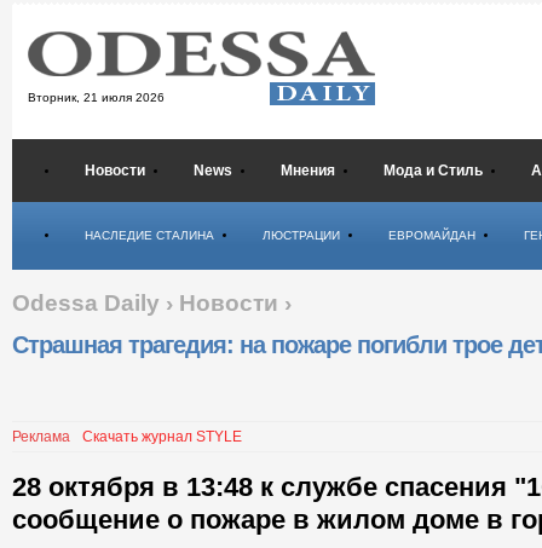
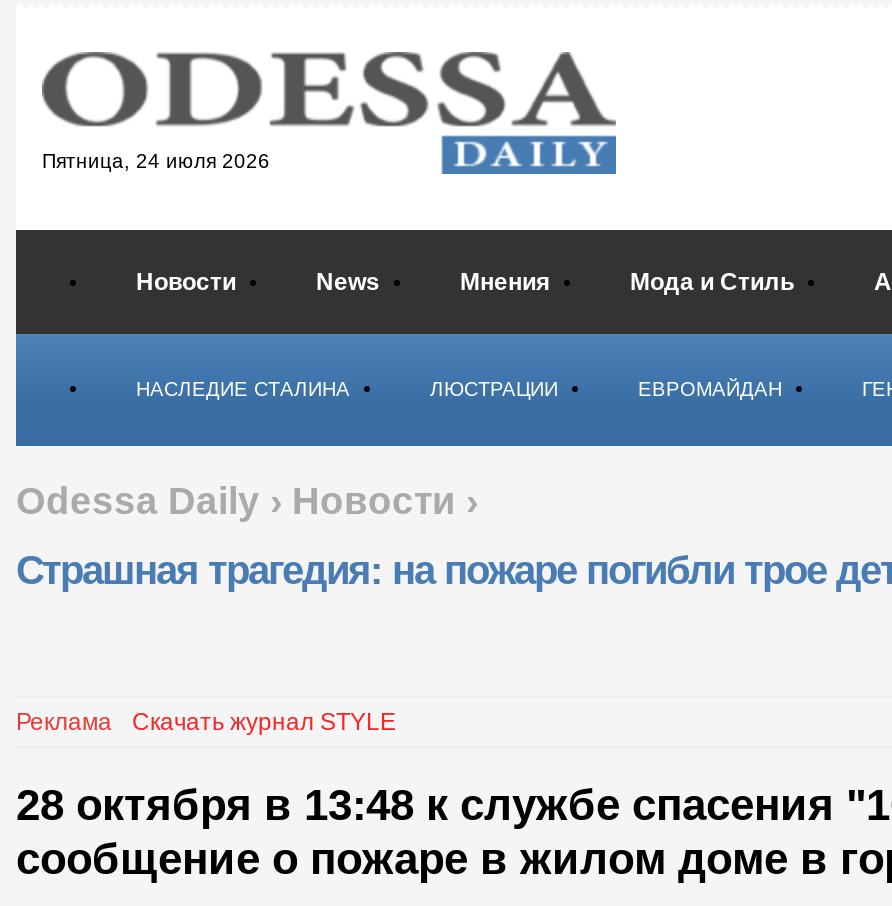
- Вторник, 21 июля 2026
+ Пятница, 24 июля 2026
